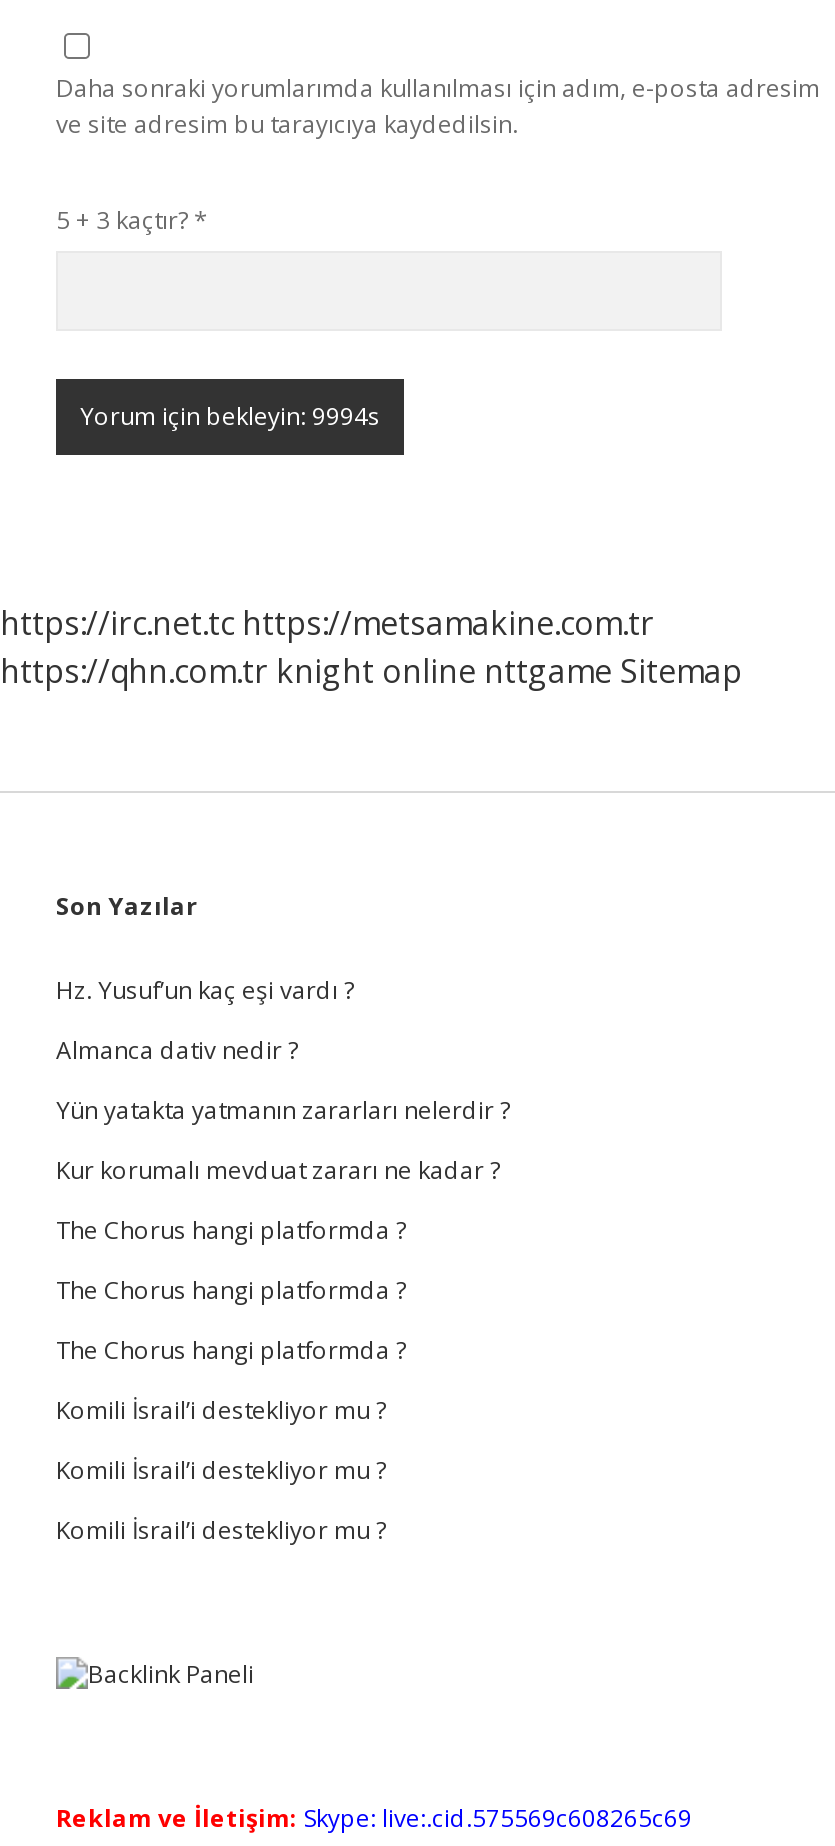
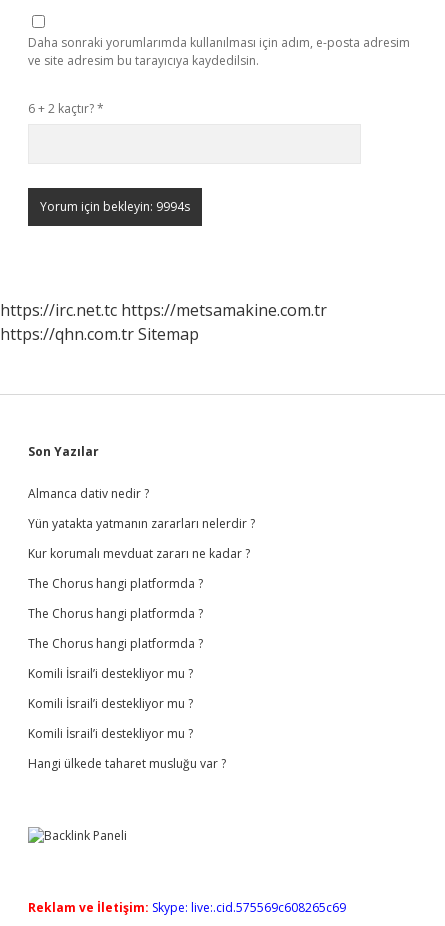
- 5 + 3 kaçtır? *
+ 6 + 2 kaçtır? *

- https://qhn.com.tr knight online nttgame Sitemap
+ https://qhn.com.tr Sitemap

- Hz. Yusuf’un kaç eşi vardı ?

moved up: Almanca dativ nedir ? | Yün yatakta yatmanın zararları nelerdir ? | Kur korumalı mevduat zararı ne kadar ? | ... | Komili İsrail’i destekliyor mu ? | Komili İsrail’i destekliyor mu ?

+ Hangi ülkede taharet musluğu var ?
